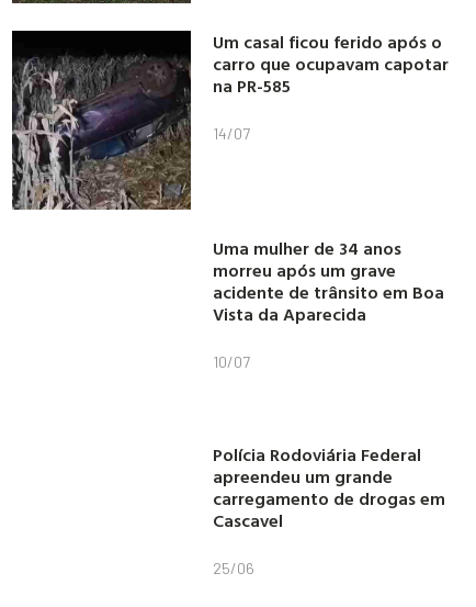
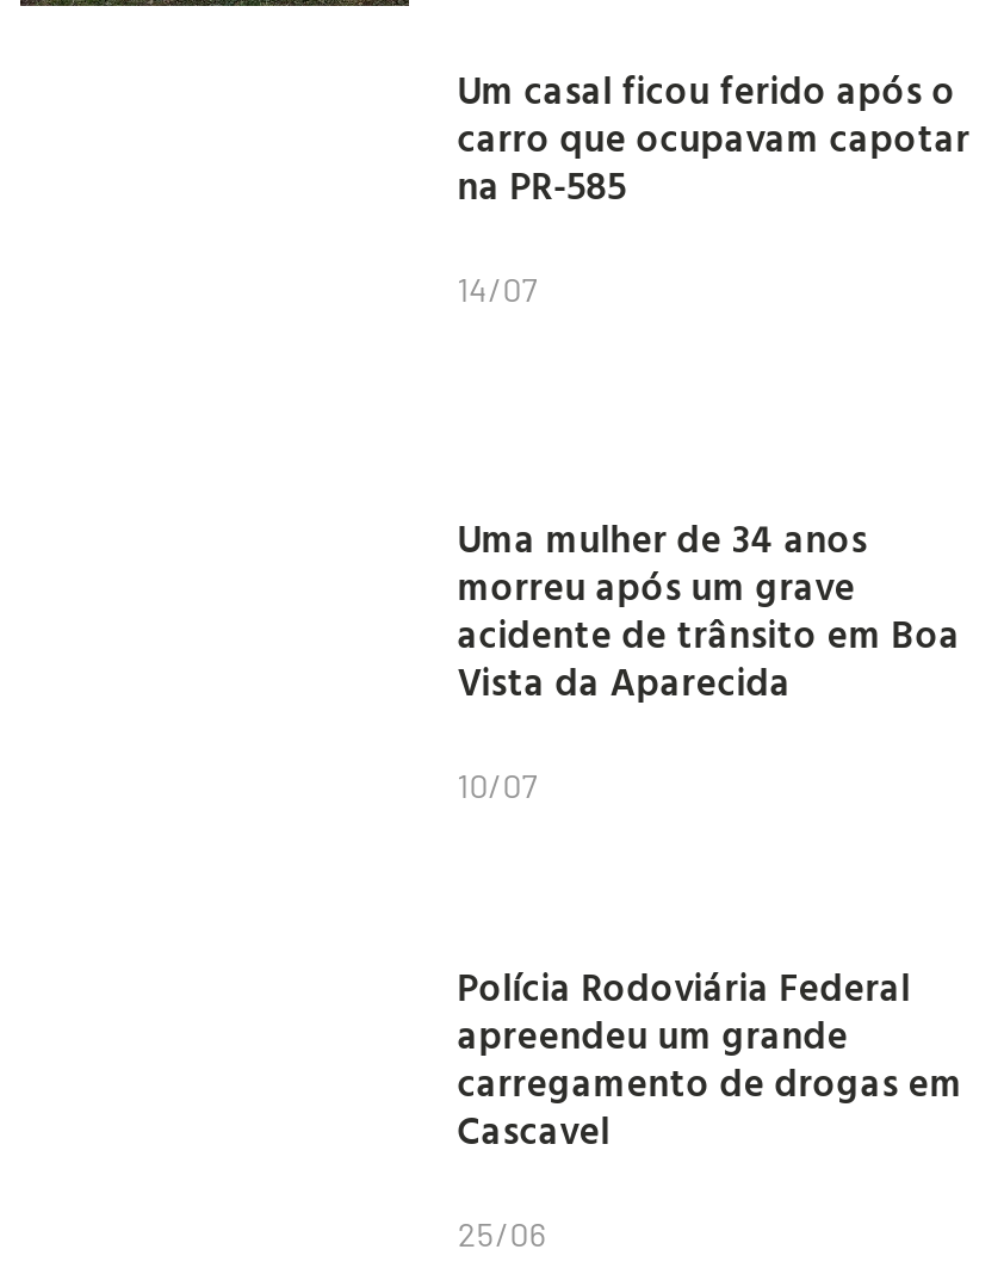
- [image]
